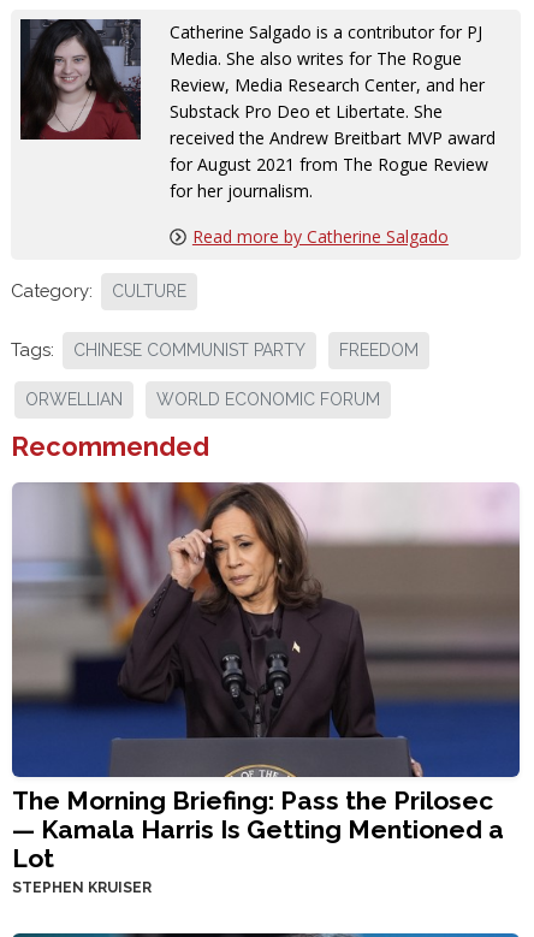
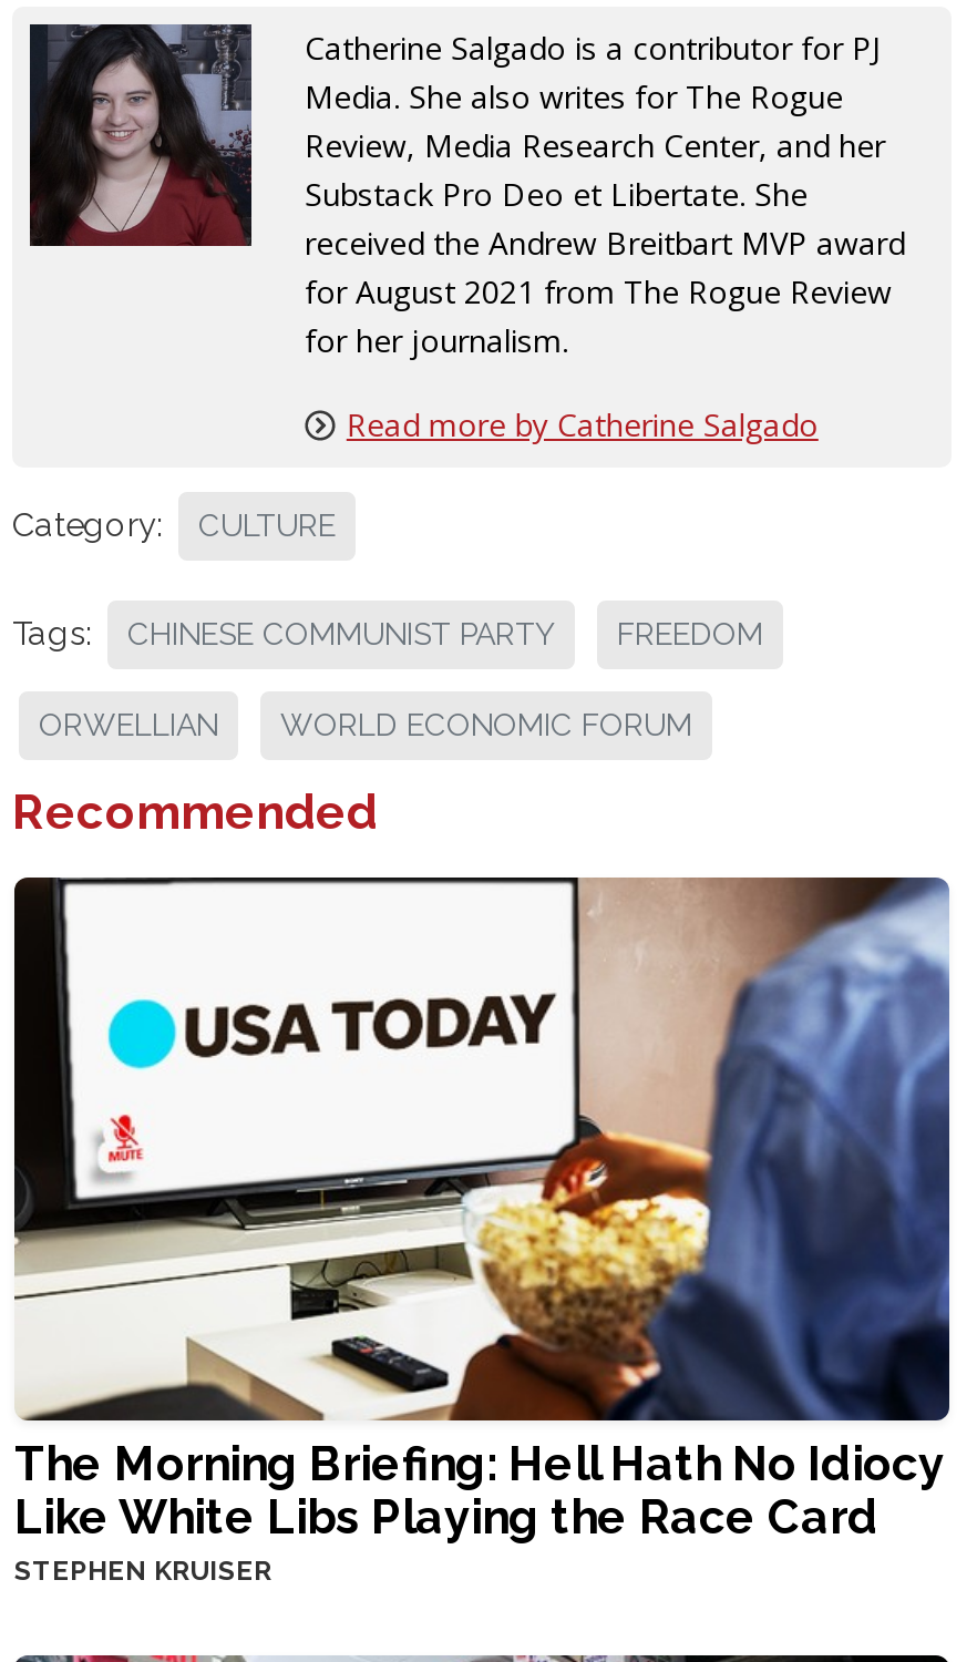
- [image]
- The Morning Briefing: Pass the Prilosec
- — Kamala Harris Is Getting Mentioned a
- Lot
+ [image]
+ The Morning Briefing: Hell Hath No Idiocy
+ Like White Libs Playing the Race Card
